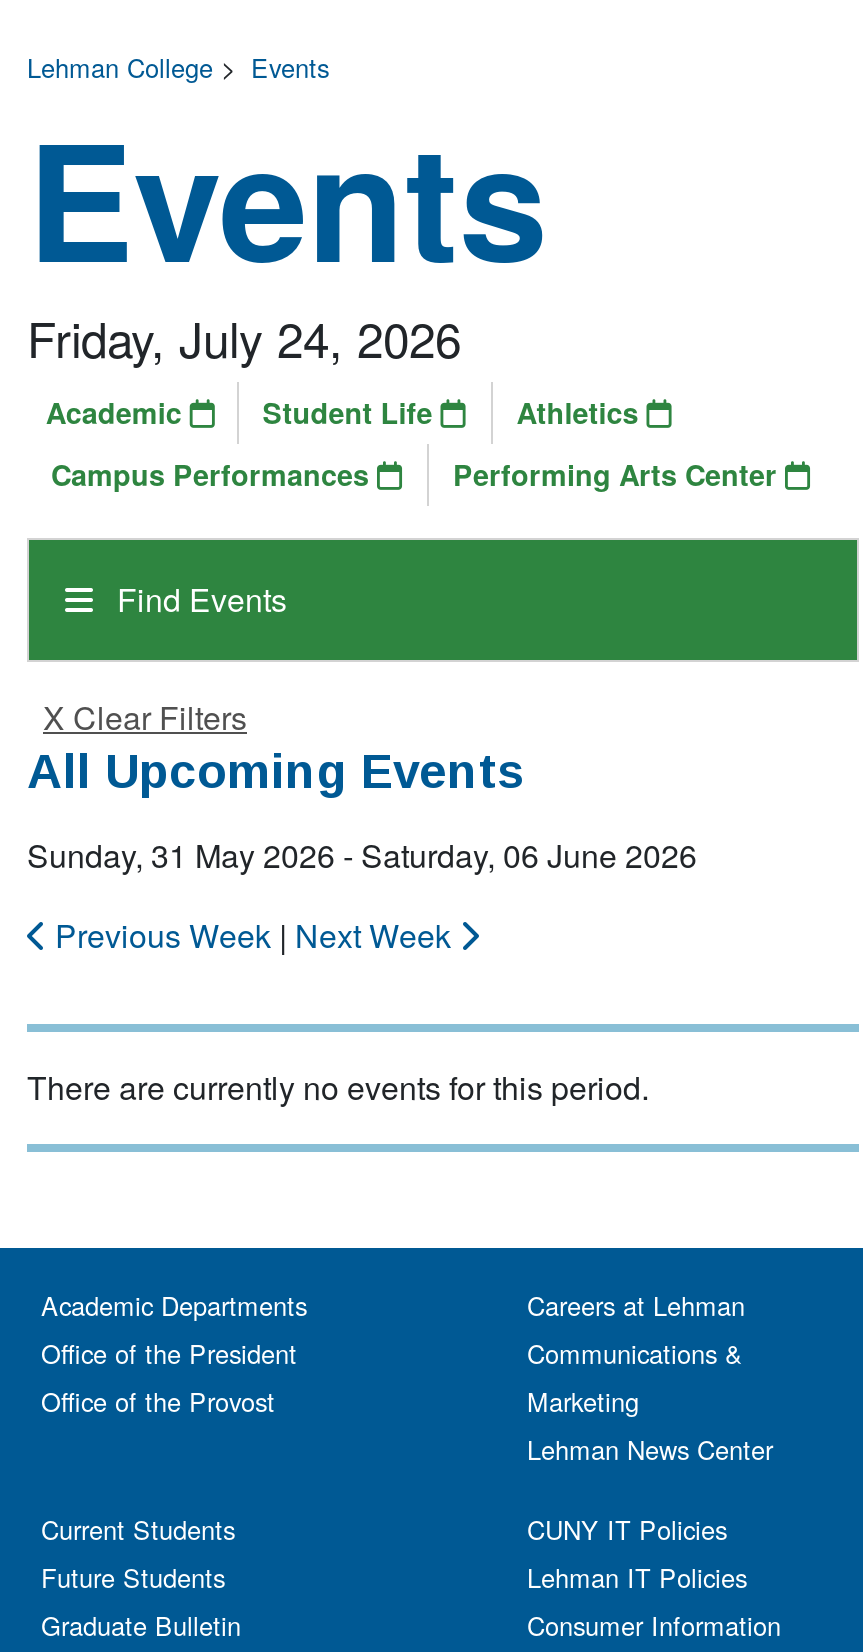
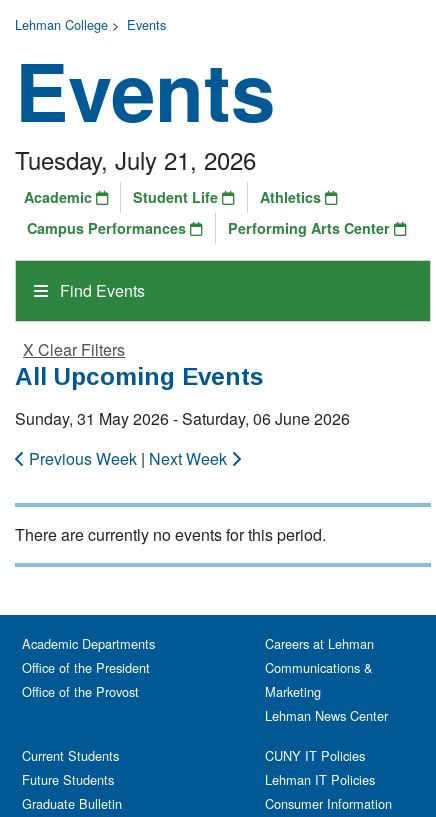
- Friday, July 24, 2026
+ Tuesday, July 21, 2026
